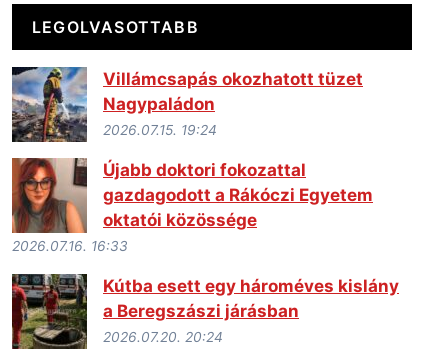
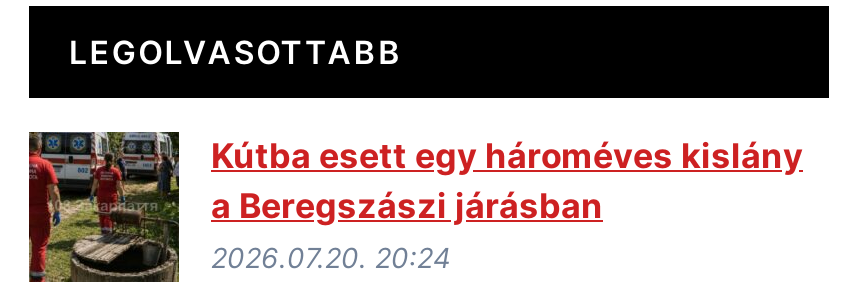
- [image]
- Villámcsapás okozhatott tüzet
- Nagypaládon
- 2026.07.15. 19:24
- Újabb doktori fokozattal
- gazdagodott a Rákóczi Egyetem
- oktatói közössége
- 2026.07.16. 16:33

- [image]
